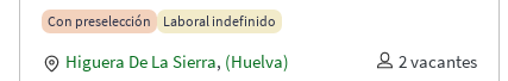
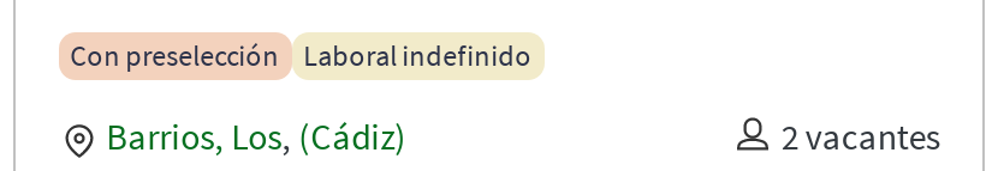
- Higuera De La Sierra, (Huelva)
+ Barrios, Los, (Cádiz)
